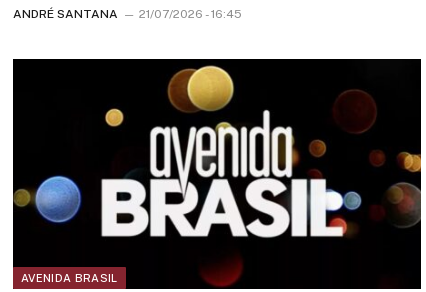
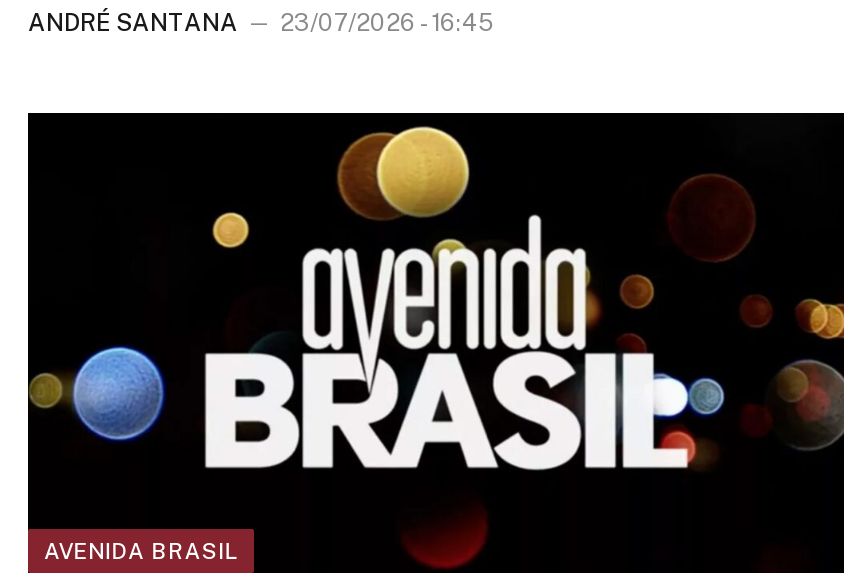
- ANDRÉ SANTANA 21/07/2026 - 16:45
+ ANDRÉ SANTANA 23/07/2026 - 16:45
